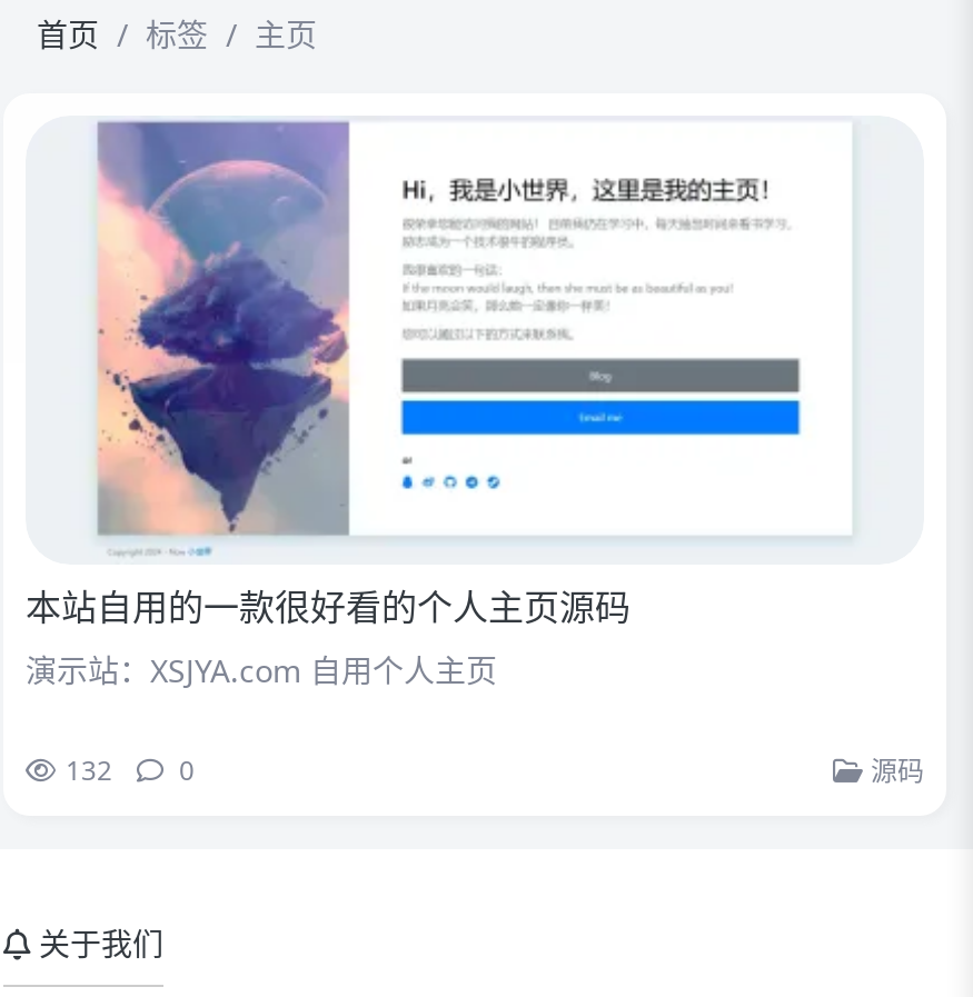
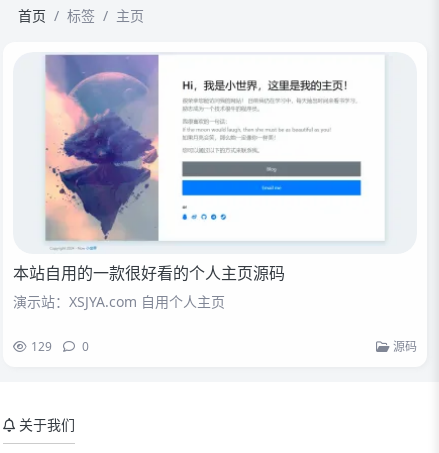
- 132 0
+ 129 0
